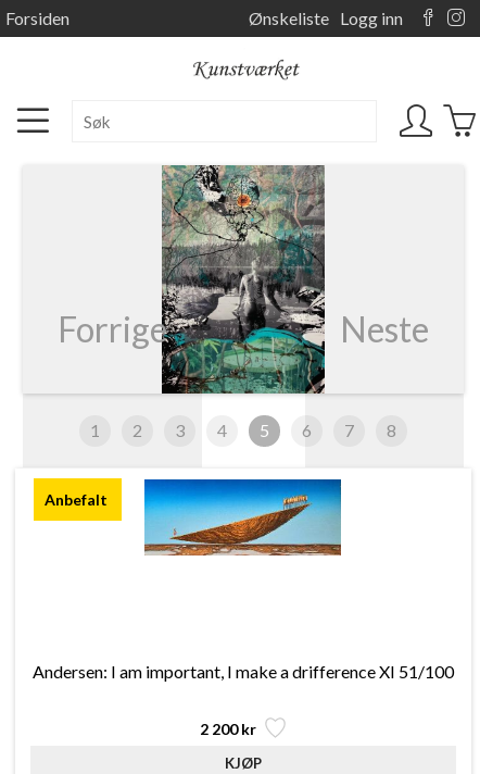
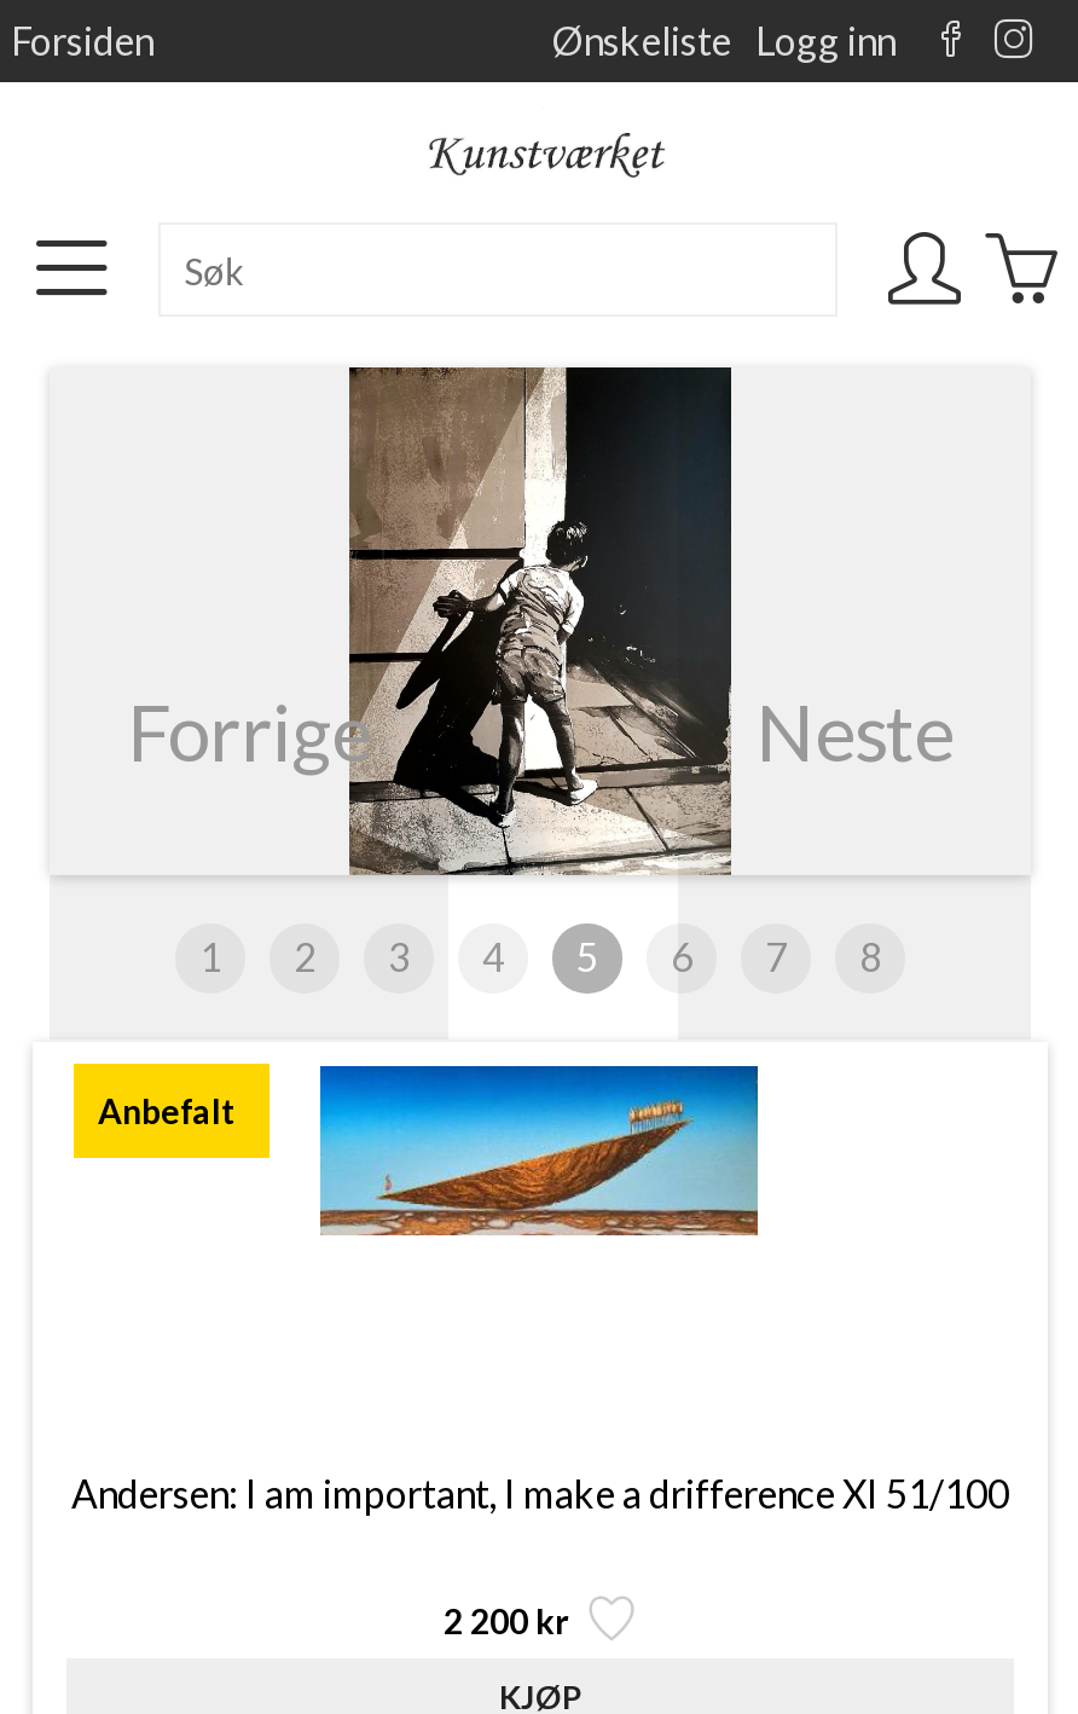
- [image]
+ [image]
